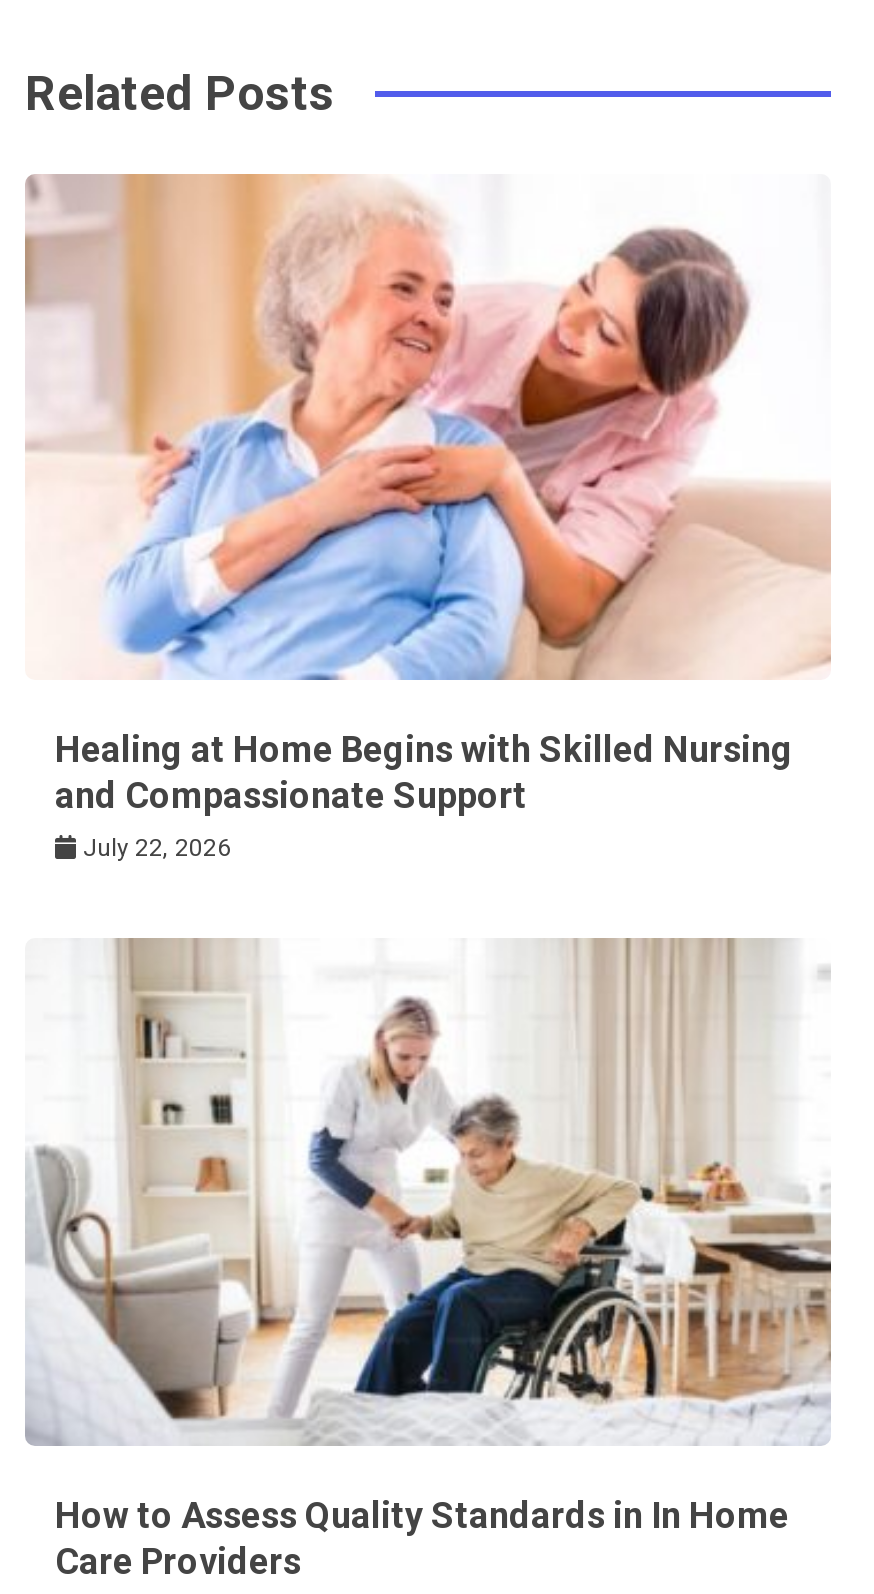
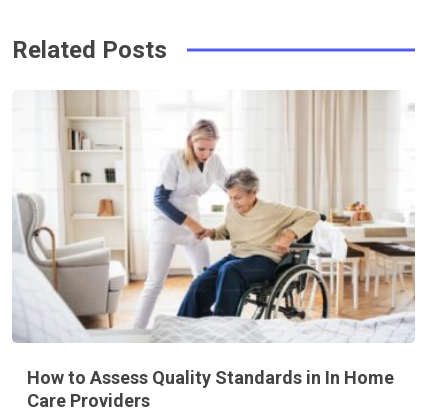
- [image]
- Healing at Home Begins with Skilled Nursing
- and Compassionate Support
- July 22, 2026
